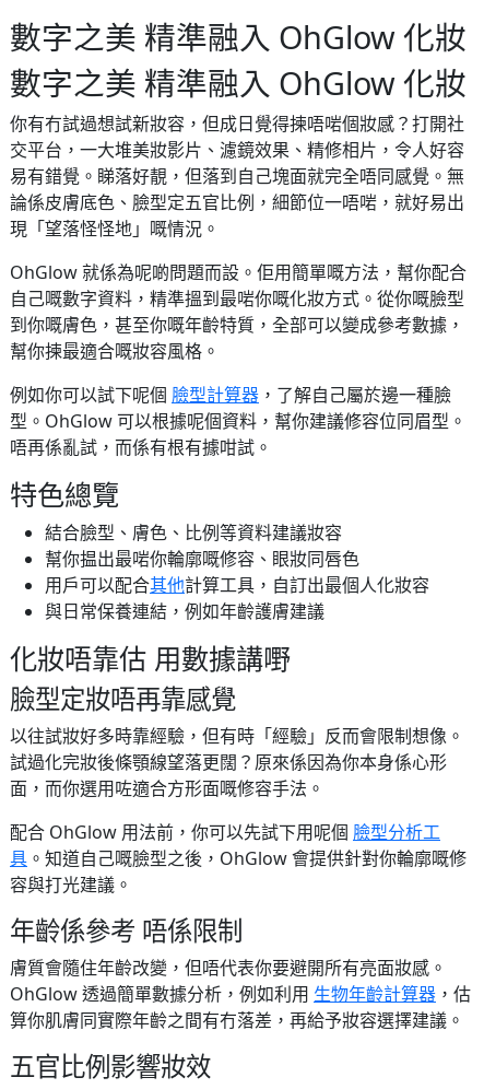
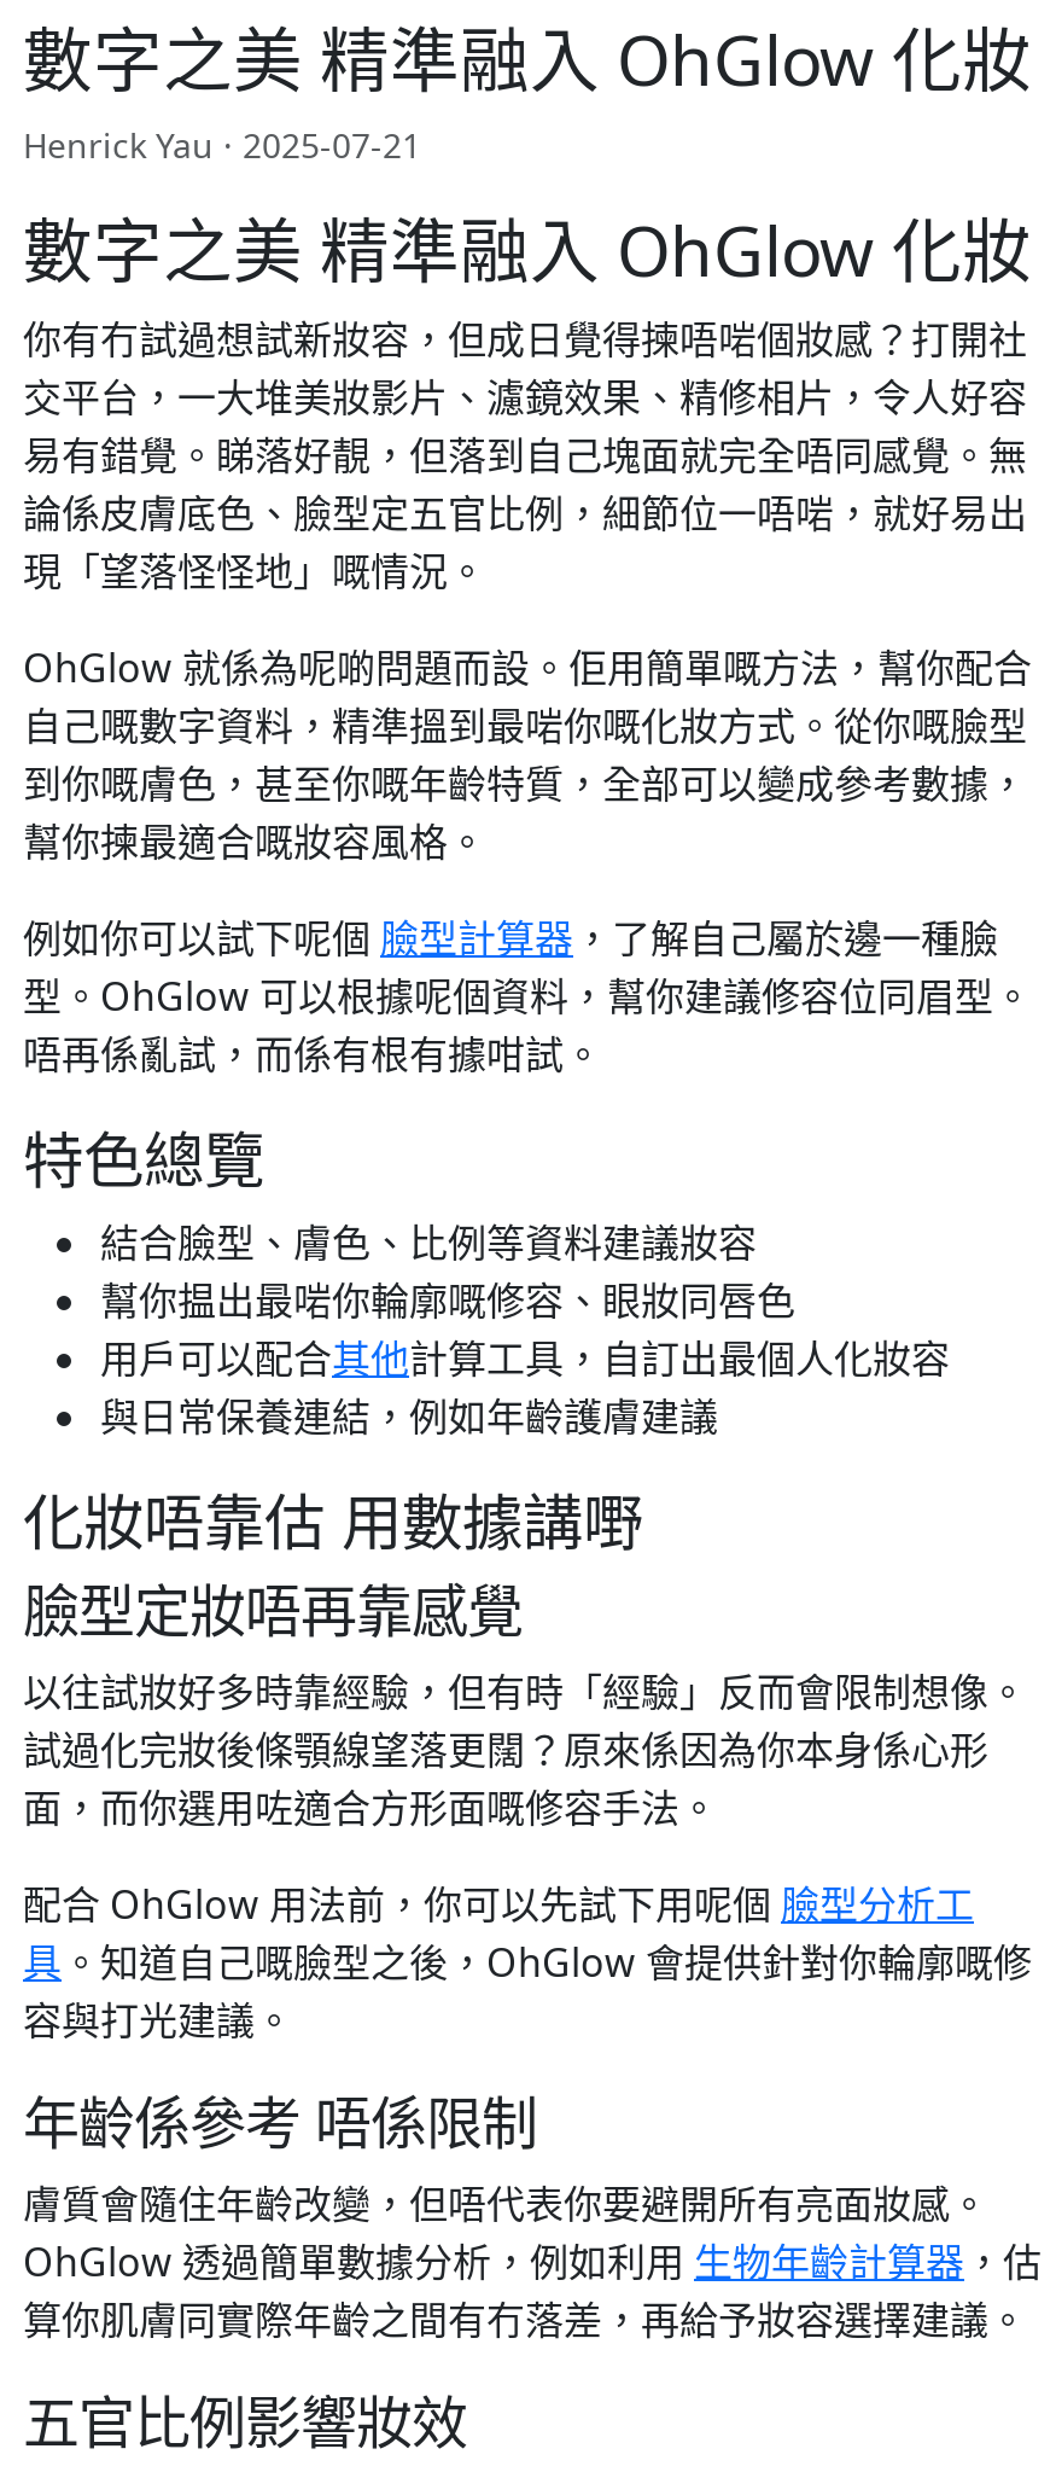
+ Henrick Yau · 2025-07-21
